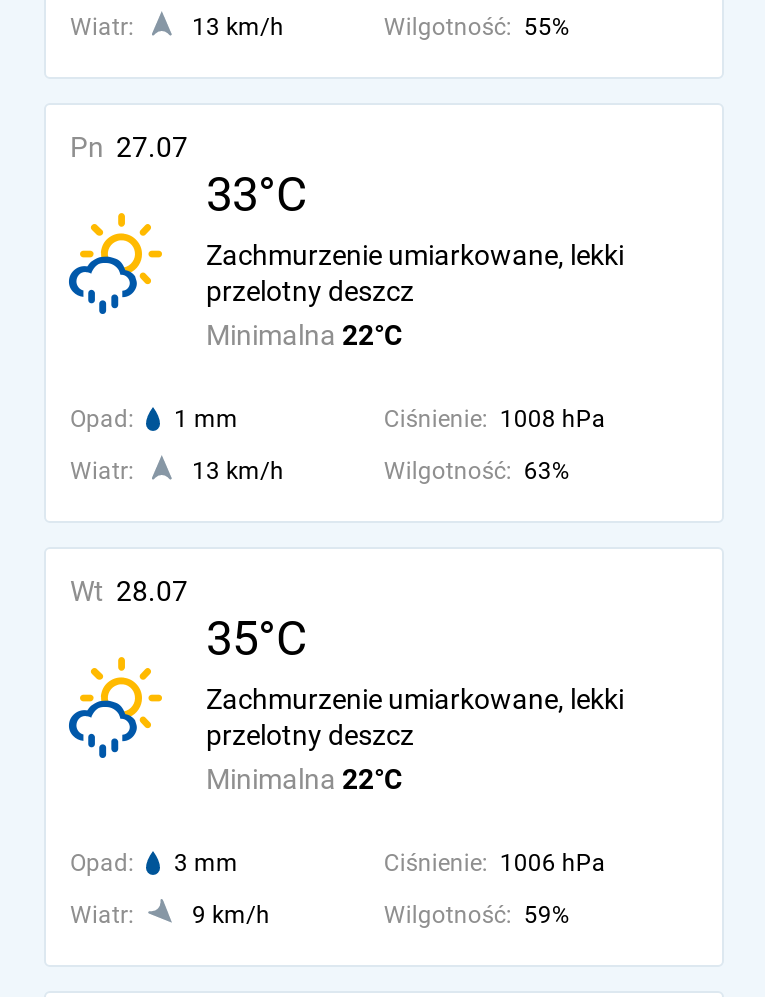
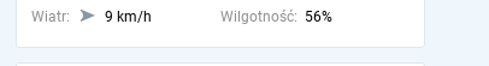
- 13 km/h
- Wilgotność: 55%

- [image]
- Pn 27.07
- 33°C
- Minimalna 22°C

- Zachmurzenie umiarkowane, lekki
- przelotny deszcz

- Opad:
- 1 mm
- Ciśnienie: 1008 hPa
- Wiatr:
- 13 km/h
- Wilgotność: 63%

- [image]
- Wt 28.07
- 35°C
- Minimalna 22°C

- Zachmurzenie umiarkowane, lekki
- przelotny deszcz

- Opad:
- 3 mm
- Ciśnienie: 1006 hPa
- Wiatr:

- Wilgotność: 59%
+ Wilgotność: 56%
